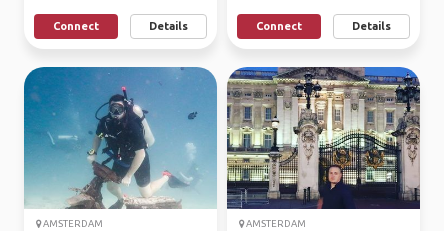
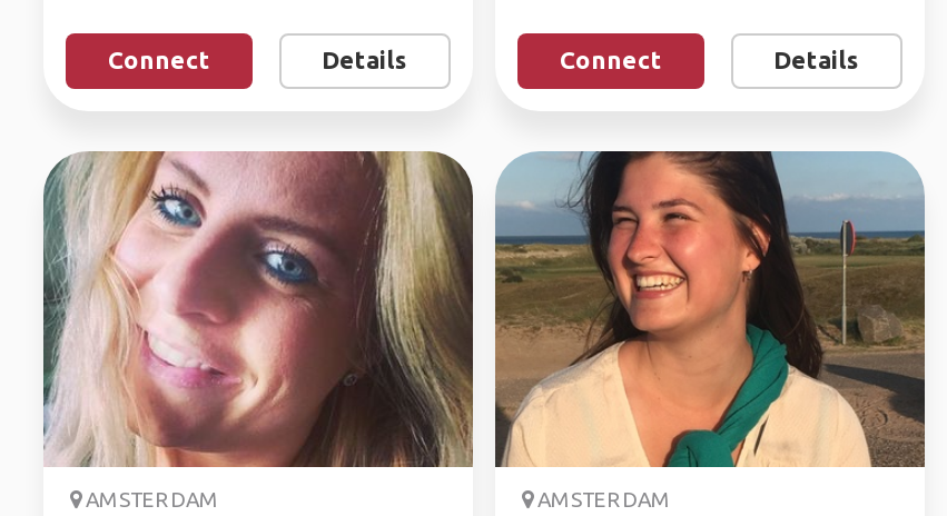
- [image]
+ [image]

- [image]
+ [image]
